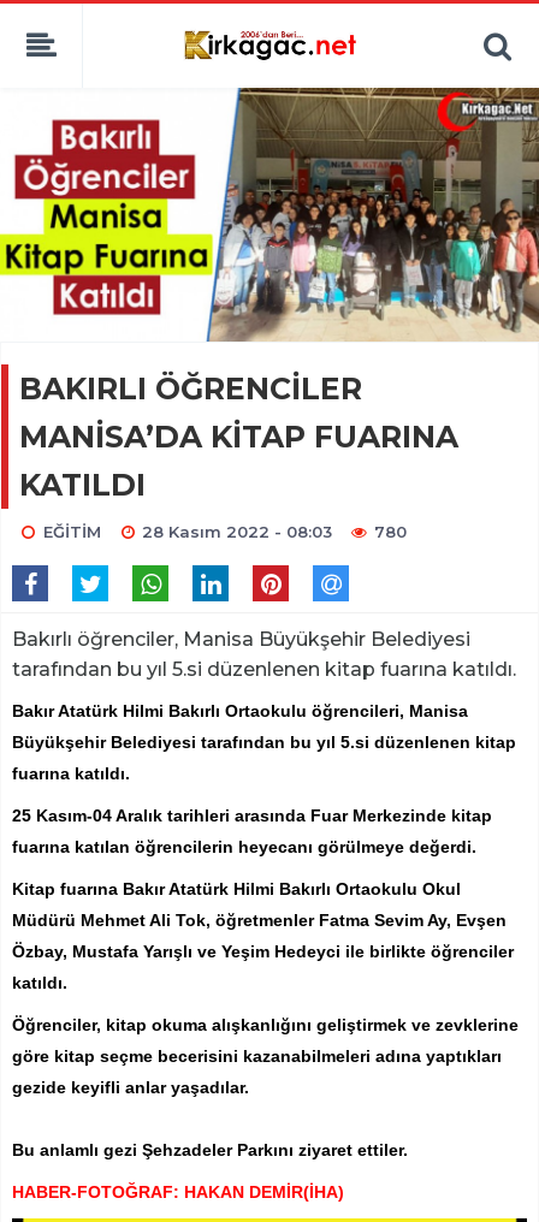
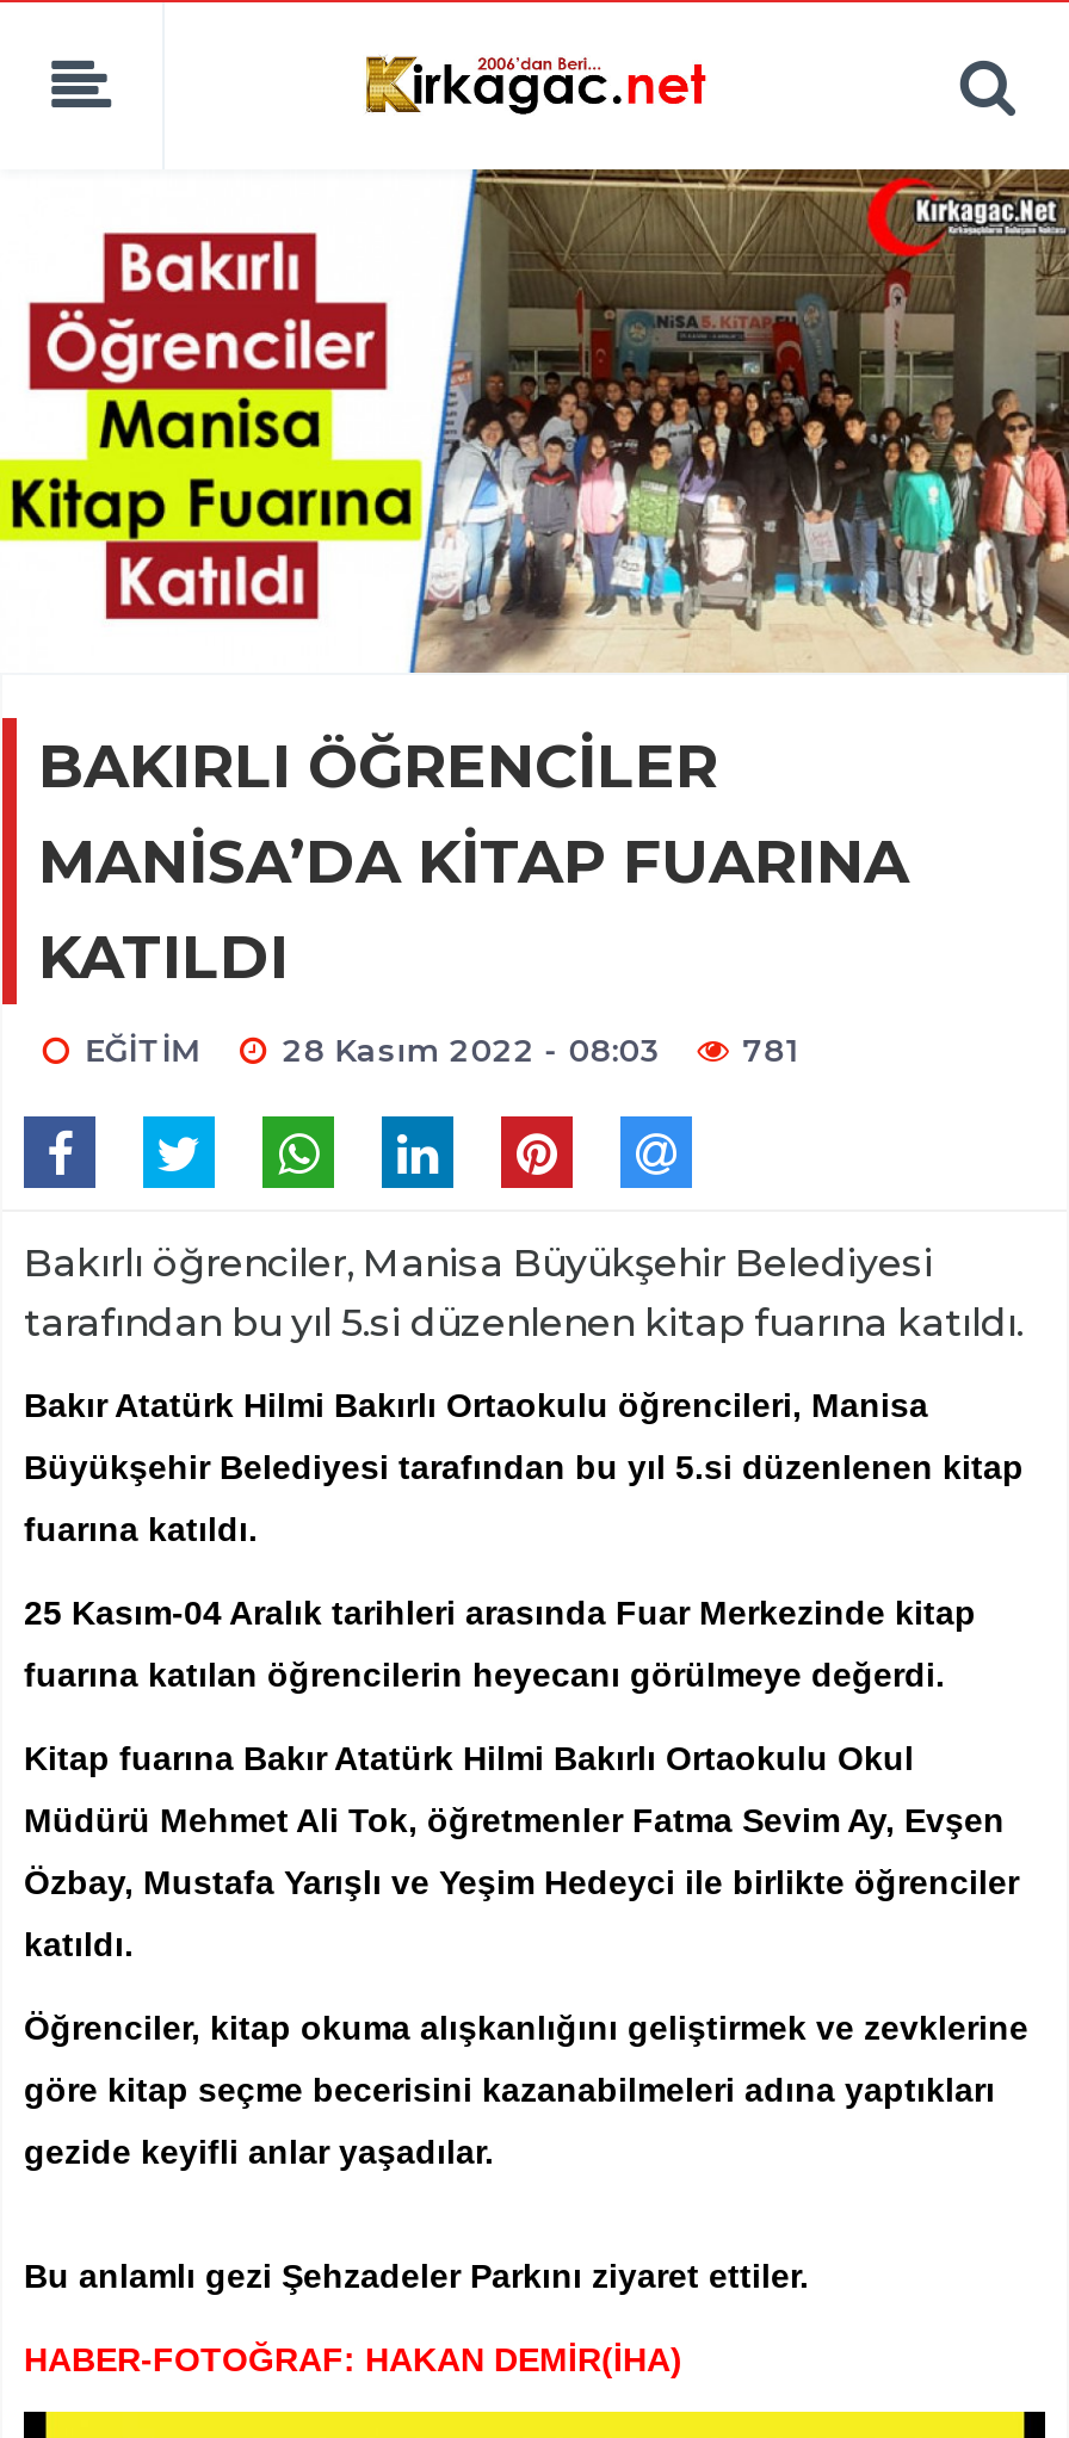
- 780
+ 781
